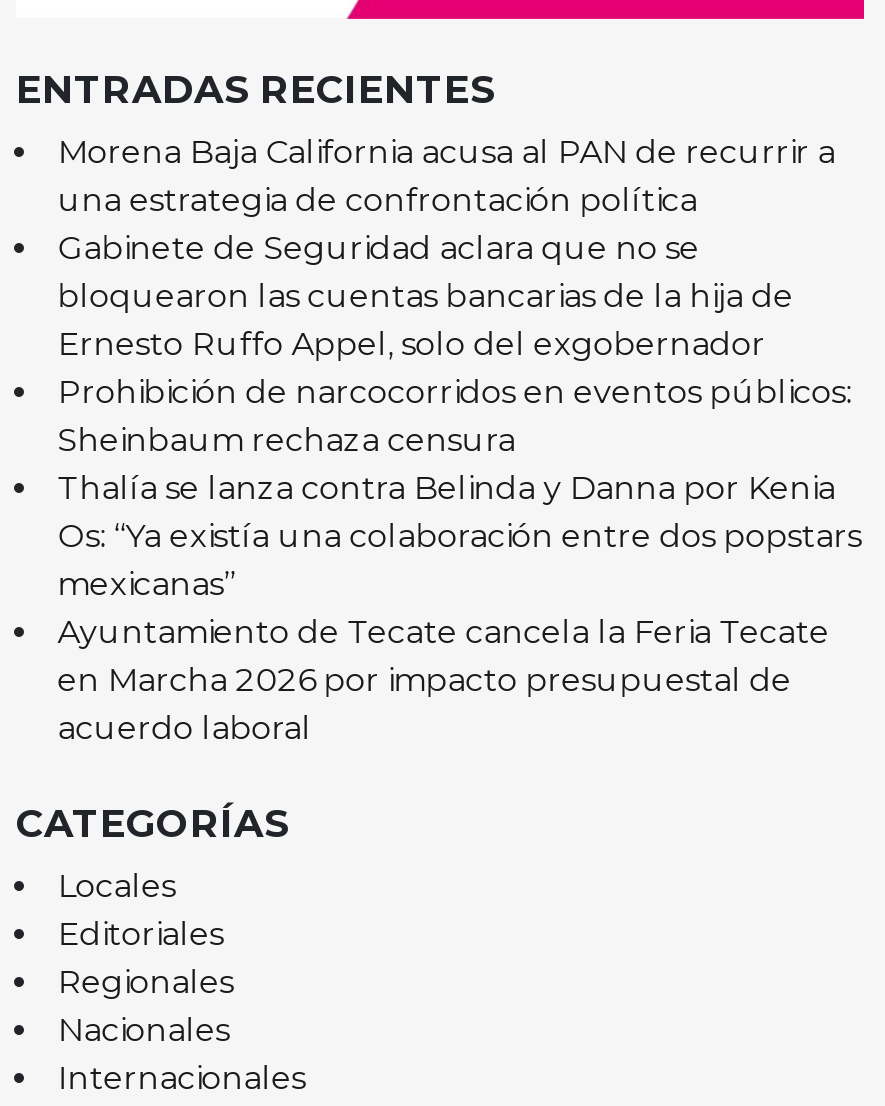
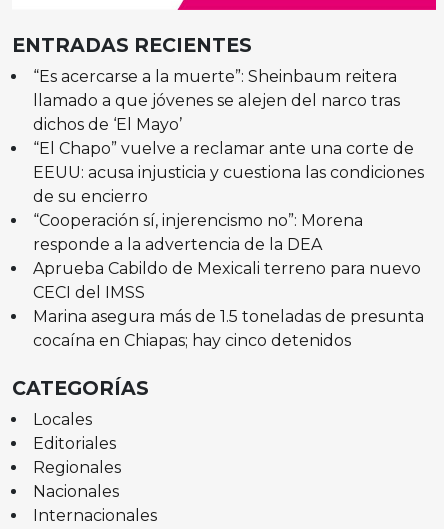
- Morena Baja California acusa al PAN de recurrir a
- una estrategia de confrontación política
- Gabinete de Seguridad aclara que no se
- bloquearon las cuentas bancarias de la hija de
- Ernesto Ruffo Appel, solo del exgobernador
- Prohibición de narcocorridos en eventos públicos:
- Sheinbaum rechaza censura
- Thalía se lanza contra Belinda y Danna por Kenia
- Os: “Ya existía una colaboración entre dos popstars
- mexicanas”
- Ayuntamiento de Tecate cancela la Feria Tecate
- en Marcha 2026 por impacto presupuestal de
- acuerdo laboral
+ “Es acercarse a la muerte”: Sheinbaum reitera
+ llamado a que jóvenes se alejen del narco tras
+ dichos de ‘El Mayo’
+ “El Chapo” vuelve a reclamar ante una corte de
+ EEUU: acusa injusticia y cuestiona las condiciones
+ de su encierro
+ “Cooperación sí, injerencismo no”: Morena
+ responde a la advertencia de la DEA
+ Aprueba Cabildo de Mexicali terreno para nuevo
+ CECI del IMSS
+ Marina asegura más de 1.5 toneladas de presunta
+ cocaína en Chiapas; hay cinco detenidos
